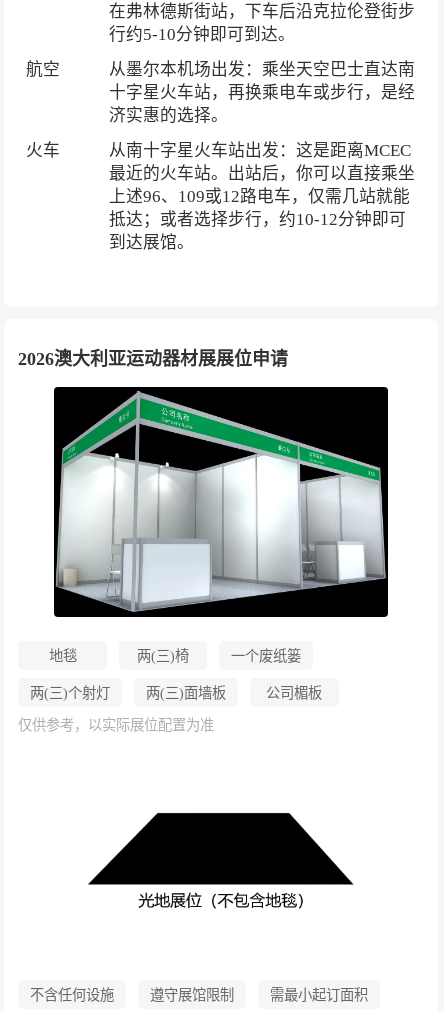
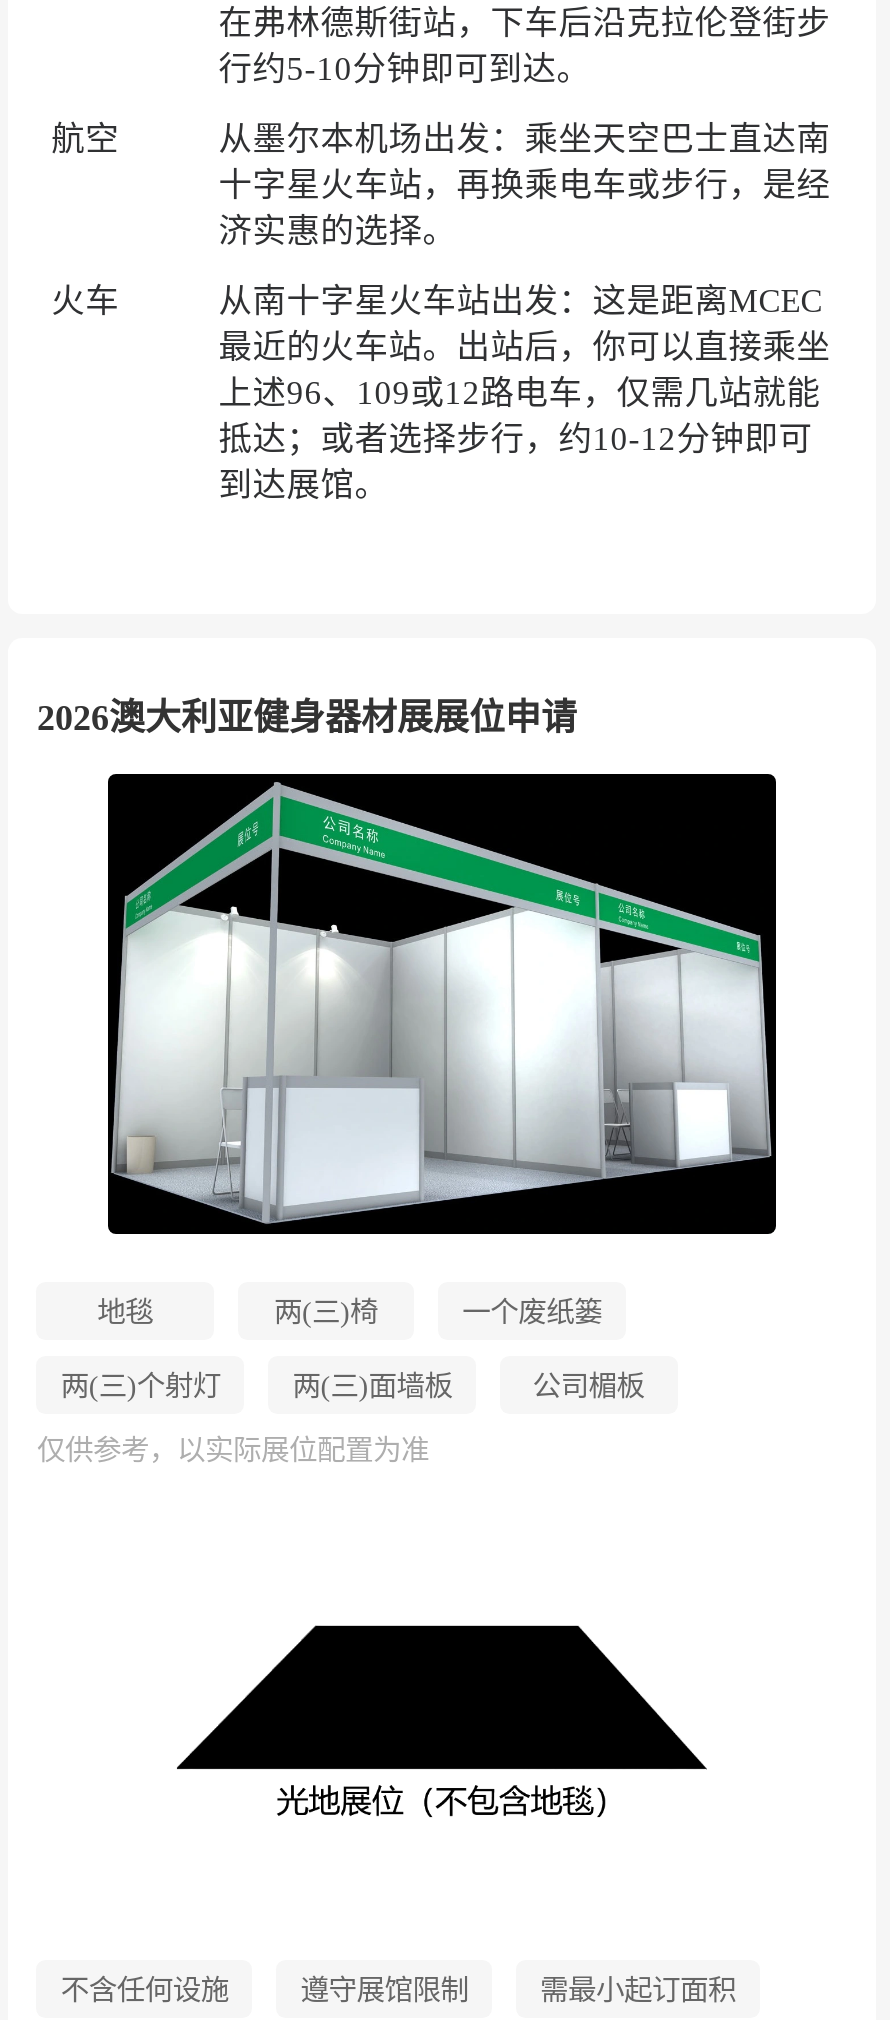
- 2026澳大利亚运动器材展展位申请
+ 2026澳大利亚健身器材展展位申请
